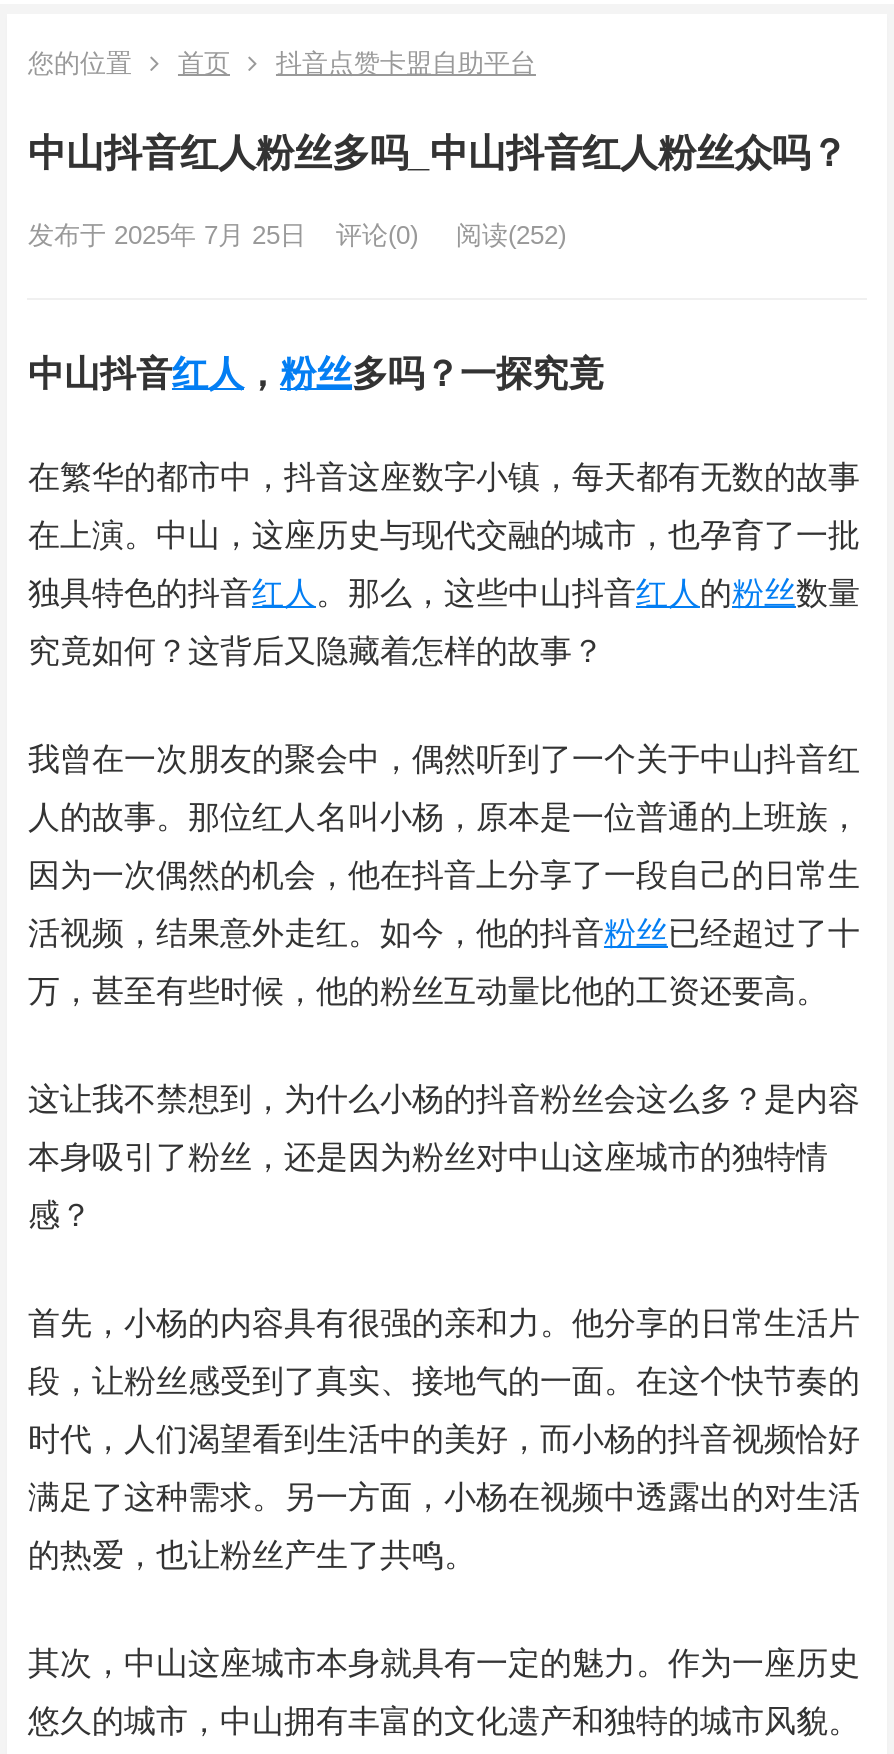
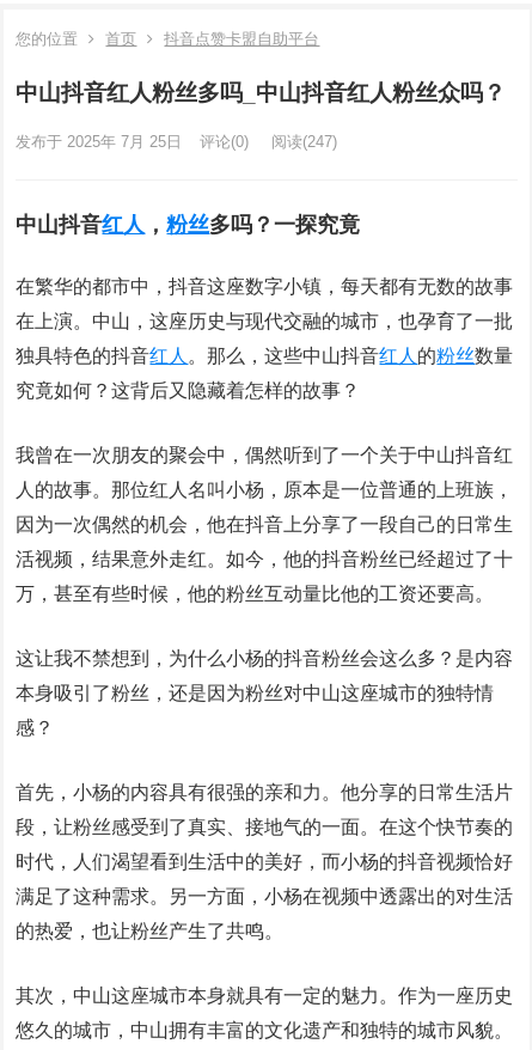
- 发布于 2025年 7月 25日 评论(0) 阅读(252)
+ 发布于 2025年 7月 25日 评论(0) 阅读(247)
